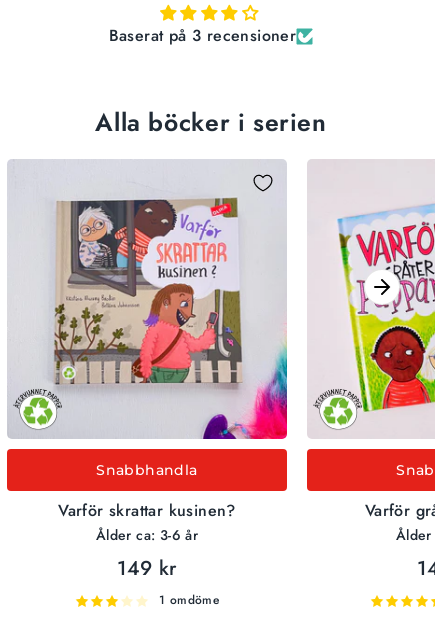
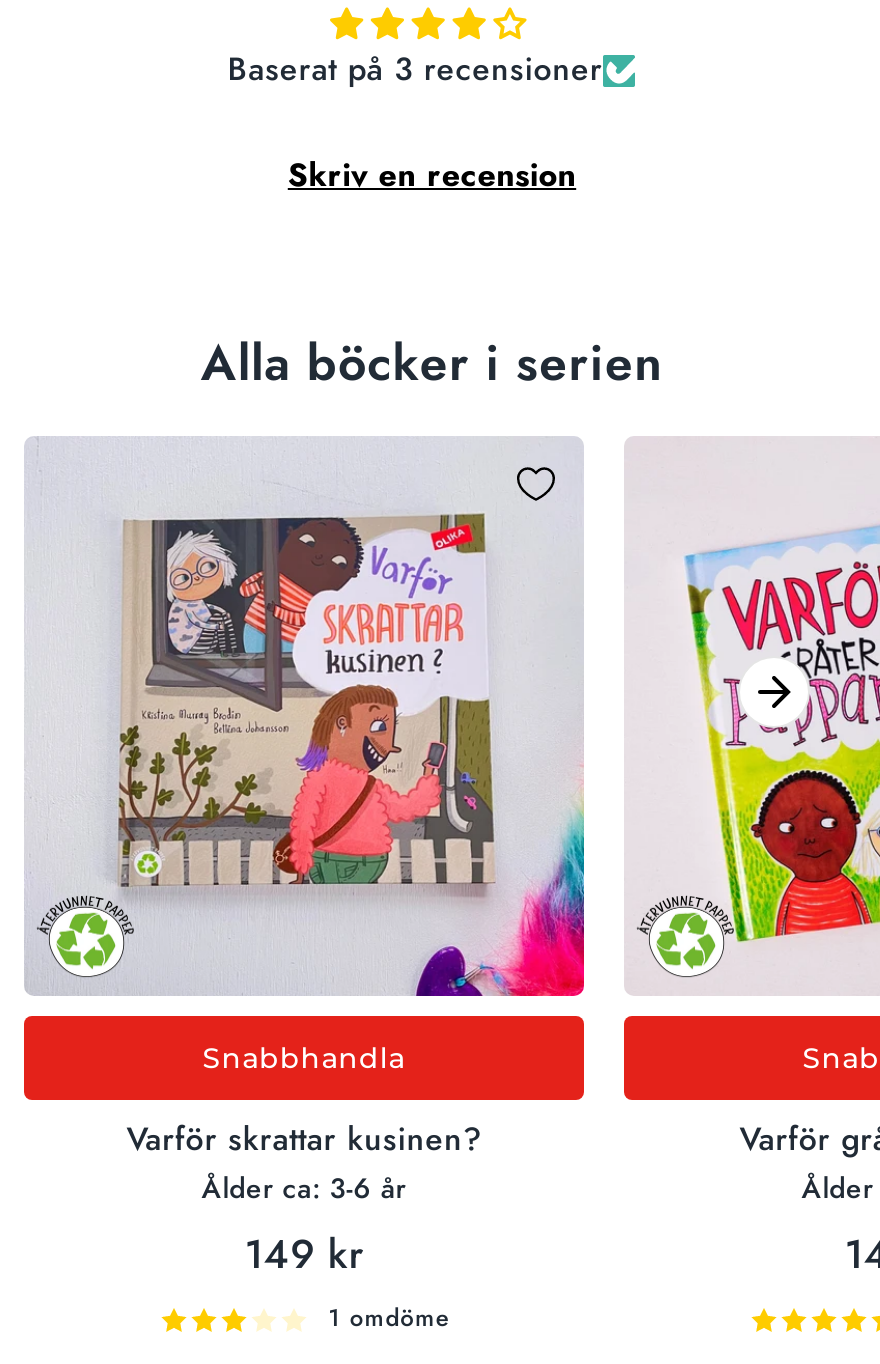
+ Skriv en recension
